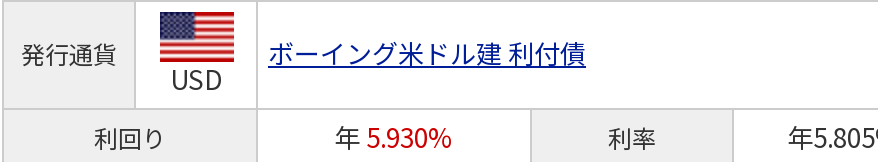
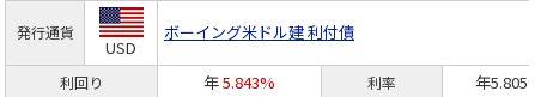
- 年5.930%
+ 年5.843%
